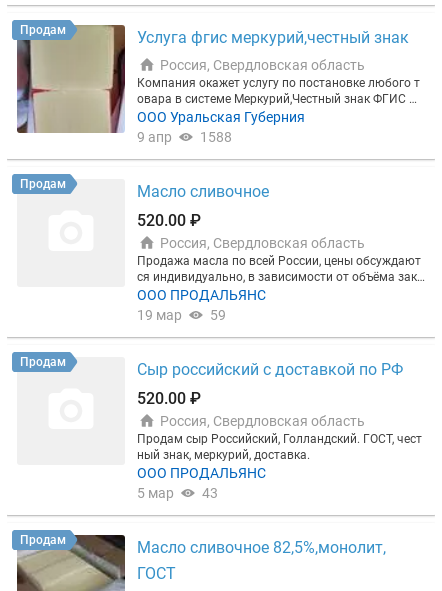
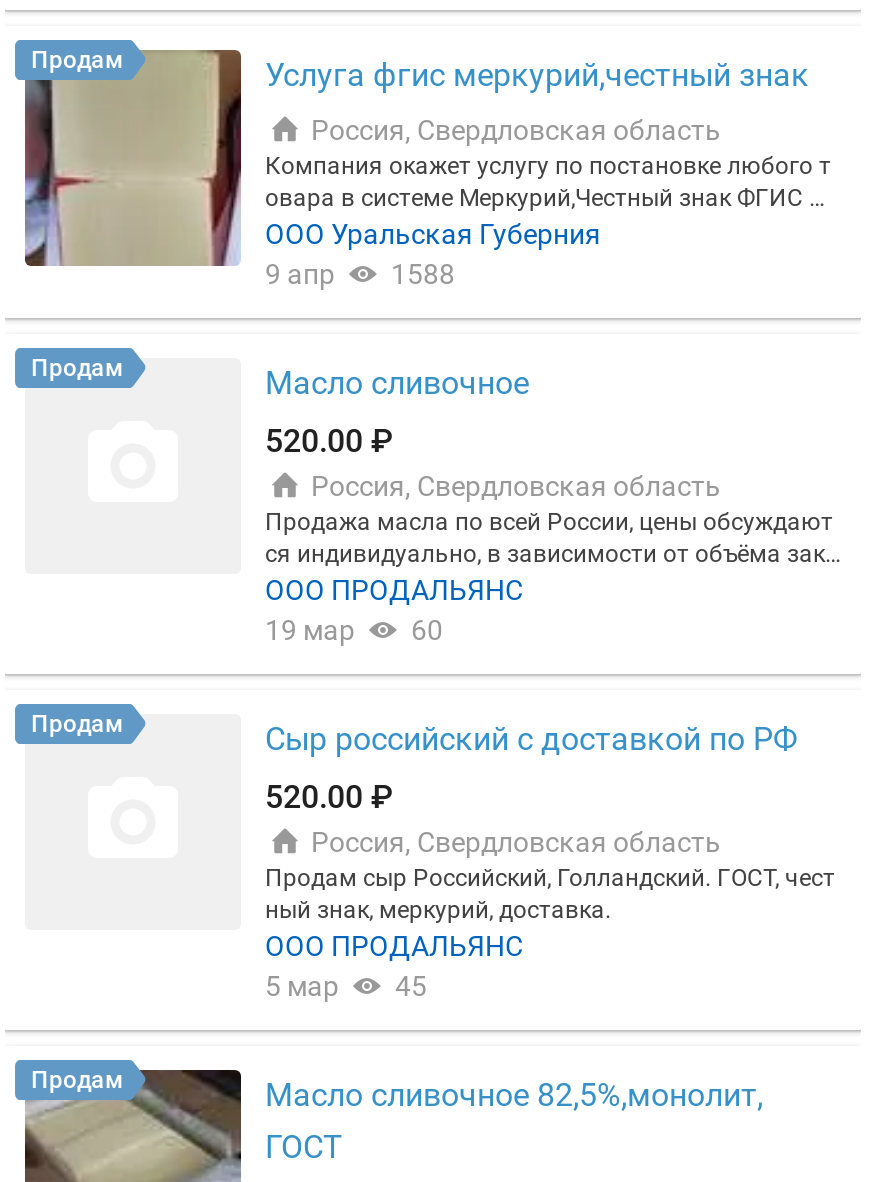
- 59
+ 60

- 5 мар 43
+ 5 мар 45
